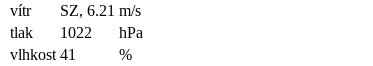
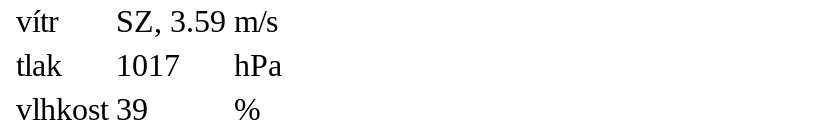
- vítr SZ, 6.21 m/s
+ vítr SZ, 3.59 m/s

- tlak 1022 hPa
+ tlak 1017 hPa

- vlhkost 41
+ vlhkost 39
